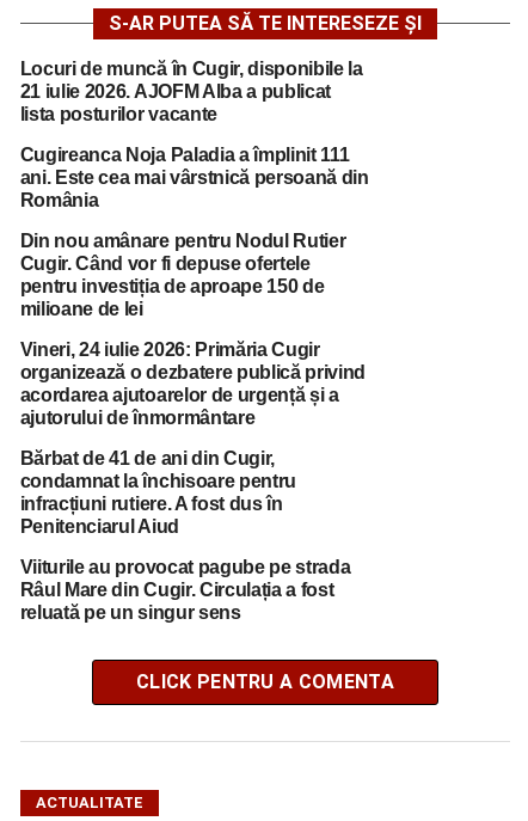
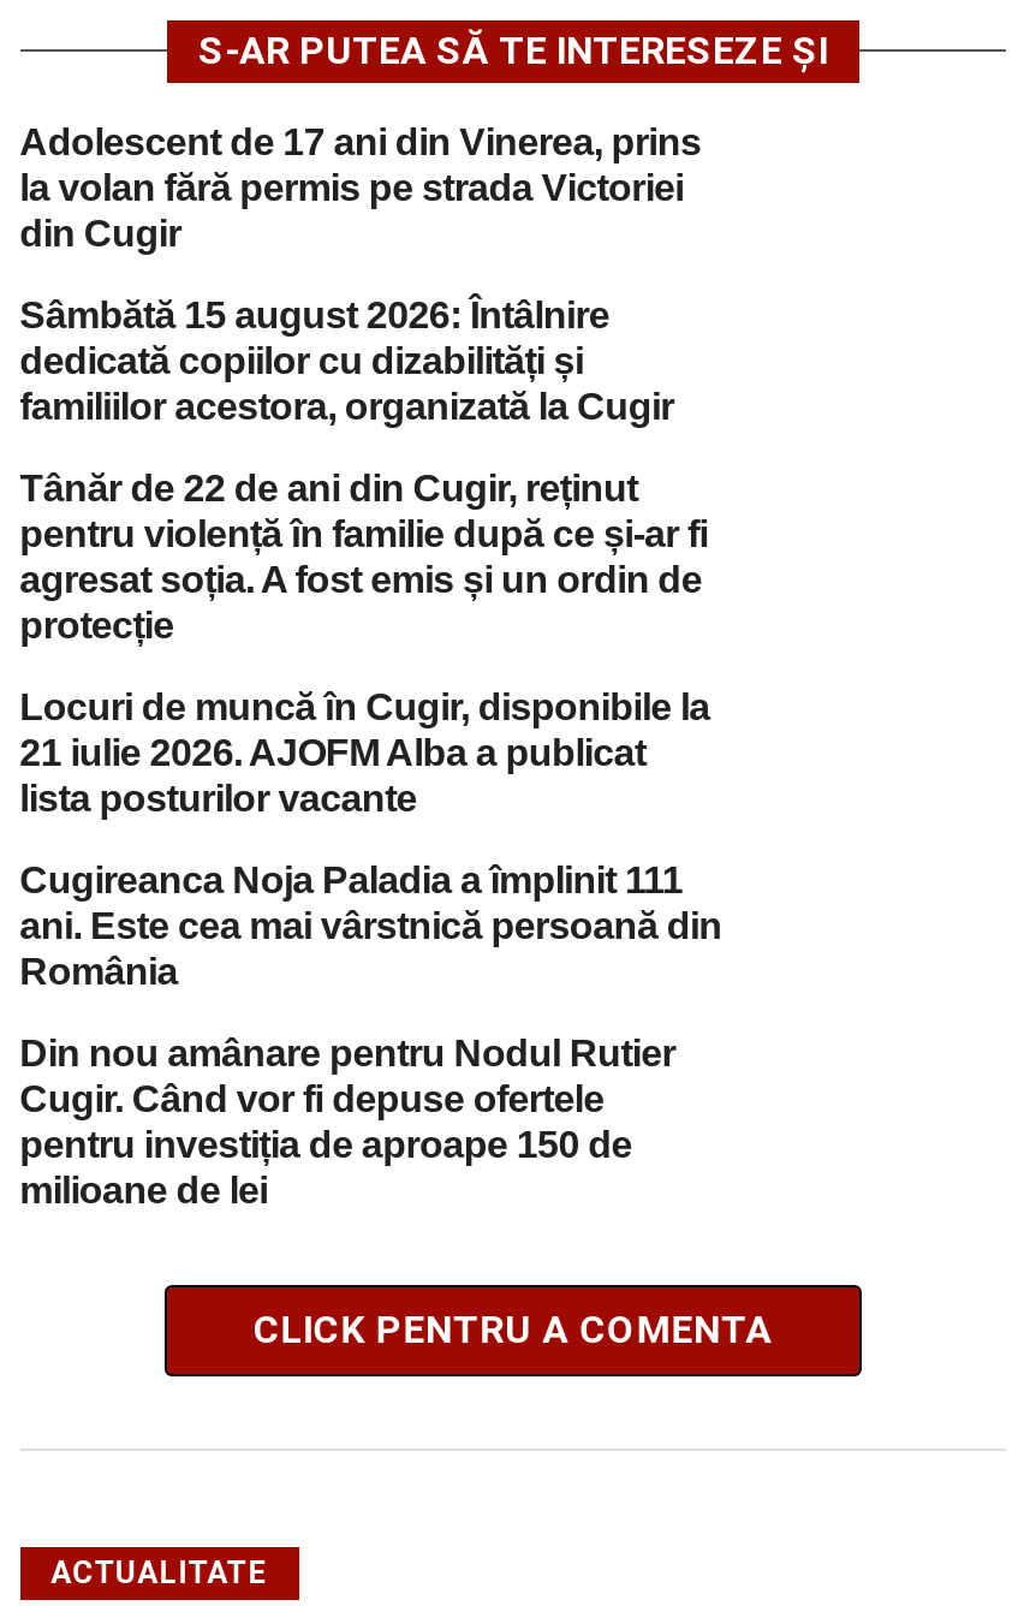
+ Adolescent de 17 ani din Vinerea, prins
+ la volan fără permis pe strada Victoriei
+ din Cugir
+ Sâmbătă 15 august 2026: Întâlnire
+ dedicată copiilor cu dizabilități și
+ familiilor acestora, organizată la Cugir
+ Tânăr de 22 de ani din Cugir, reținut
+ pentru violență în familie după ce și-ar fi
+ agresat soția. A fost emis și un ordin de
+ protecție

moved down: Locuri de muncă în Cugir, disponibile la | 21 iulie 2026. AJOFM Alba a publicat | lista posturilor vacante | ... | pentru investiția de aproape 150 de | milioane de lei

- Vineri, 24 iulie 2026: Primăria Cugir
- organizează o dezbatere publică privind
- acordarea ajutoarelor de urgență și a
- ajutorului de înmormântare
- Bărbat de 41 de ani din Cugir,
- condamnat la închisoare pentru
- infracțiuni rutiere. A fost dus în
- Penitenciarul Aiud
- Viiturile au provocat pagube pe strada
- Râul Mare din Cugir. Circulația a fost
- reluată pe un singur sens
